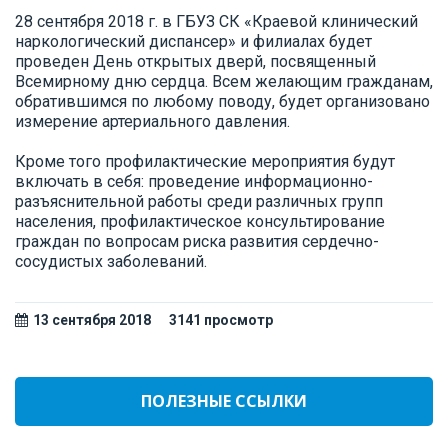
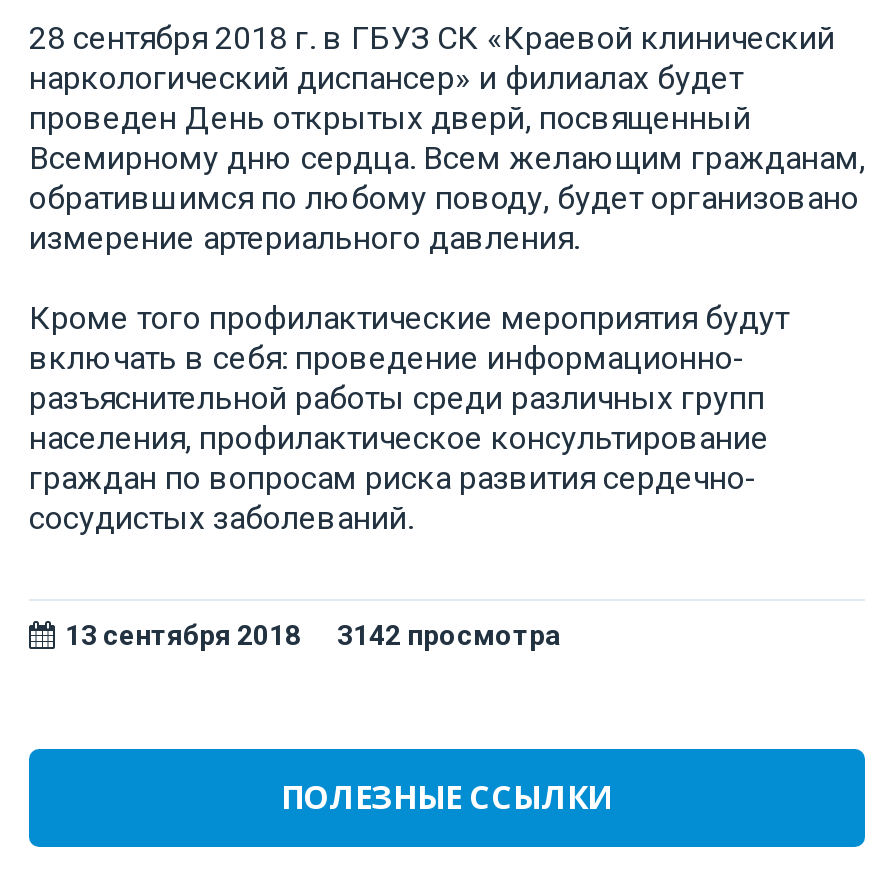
- 13 сентября 2018 3141 просмотр
+ 13 сентября 2018 3142 просмотрa
